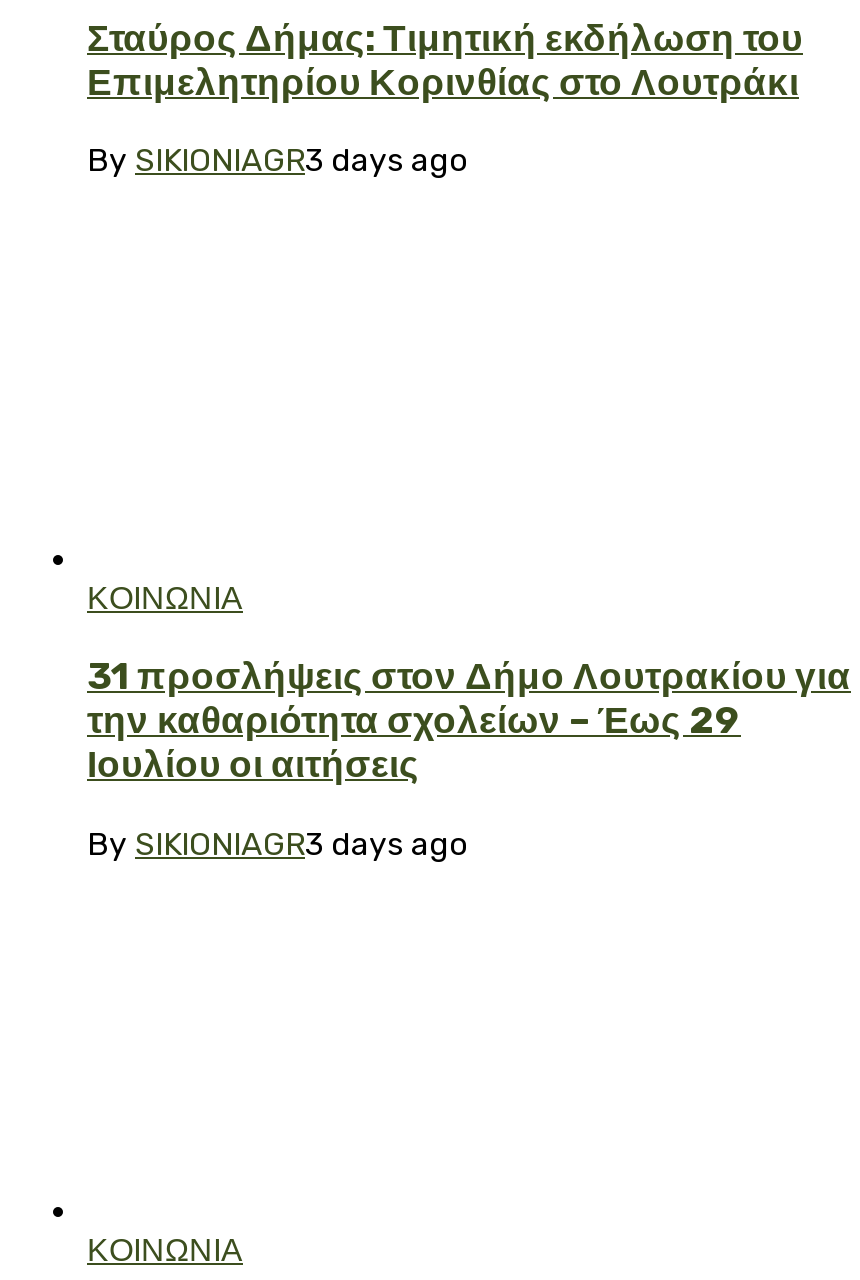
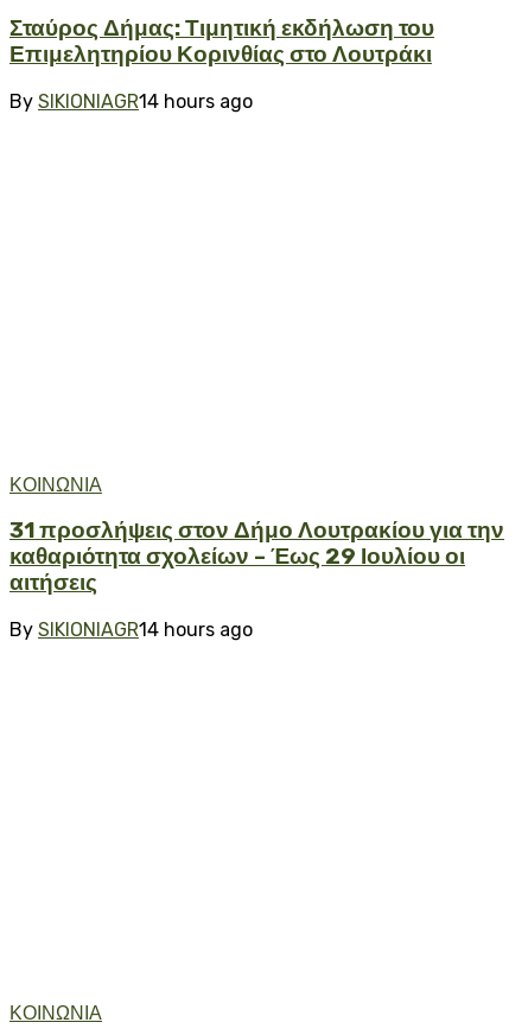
- By SIKIONIAGR3 days ago
+ By SIKIONIAGR14 hours ago

- By SIKIONIAGR3 days ago
+ By SIKIONIAGR14 hours ago
